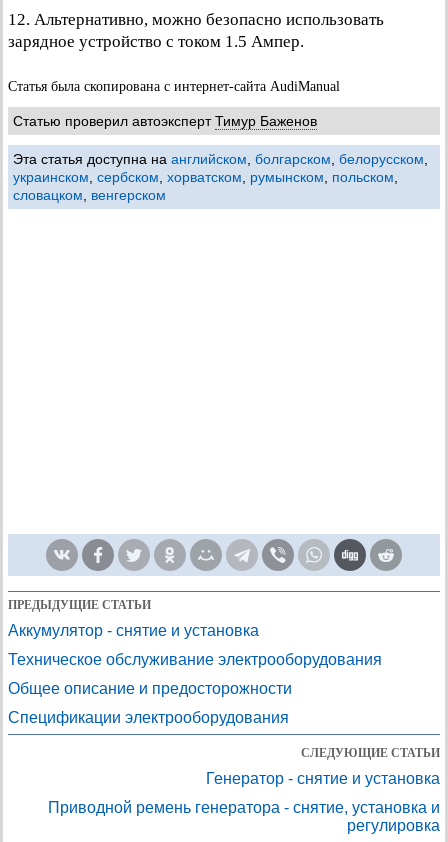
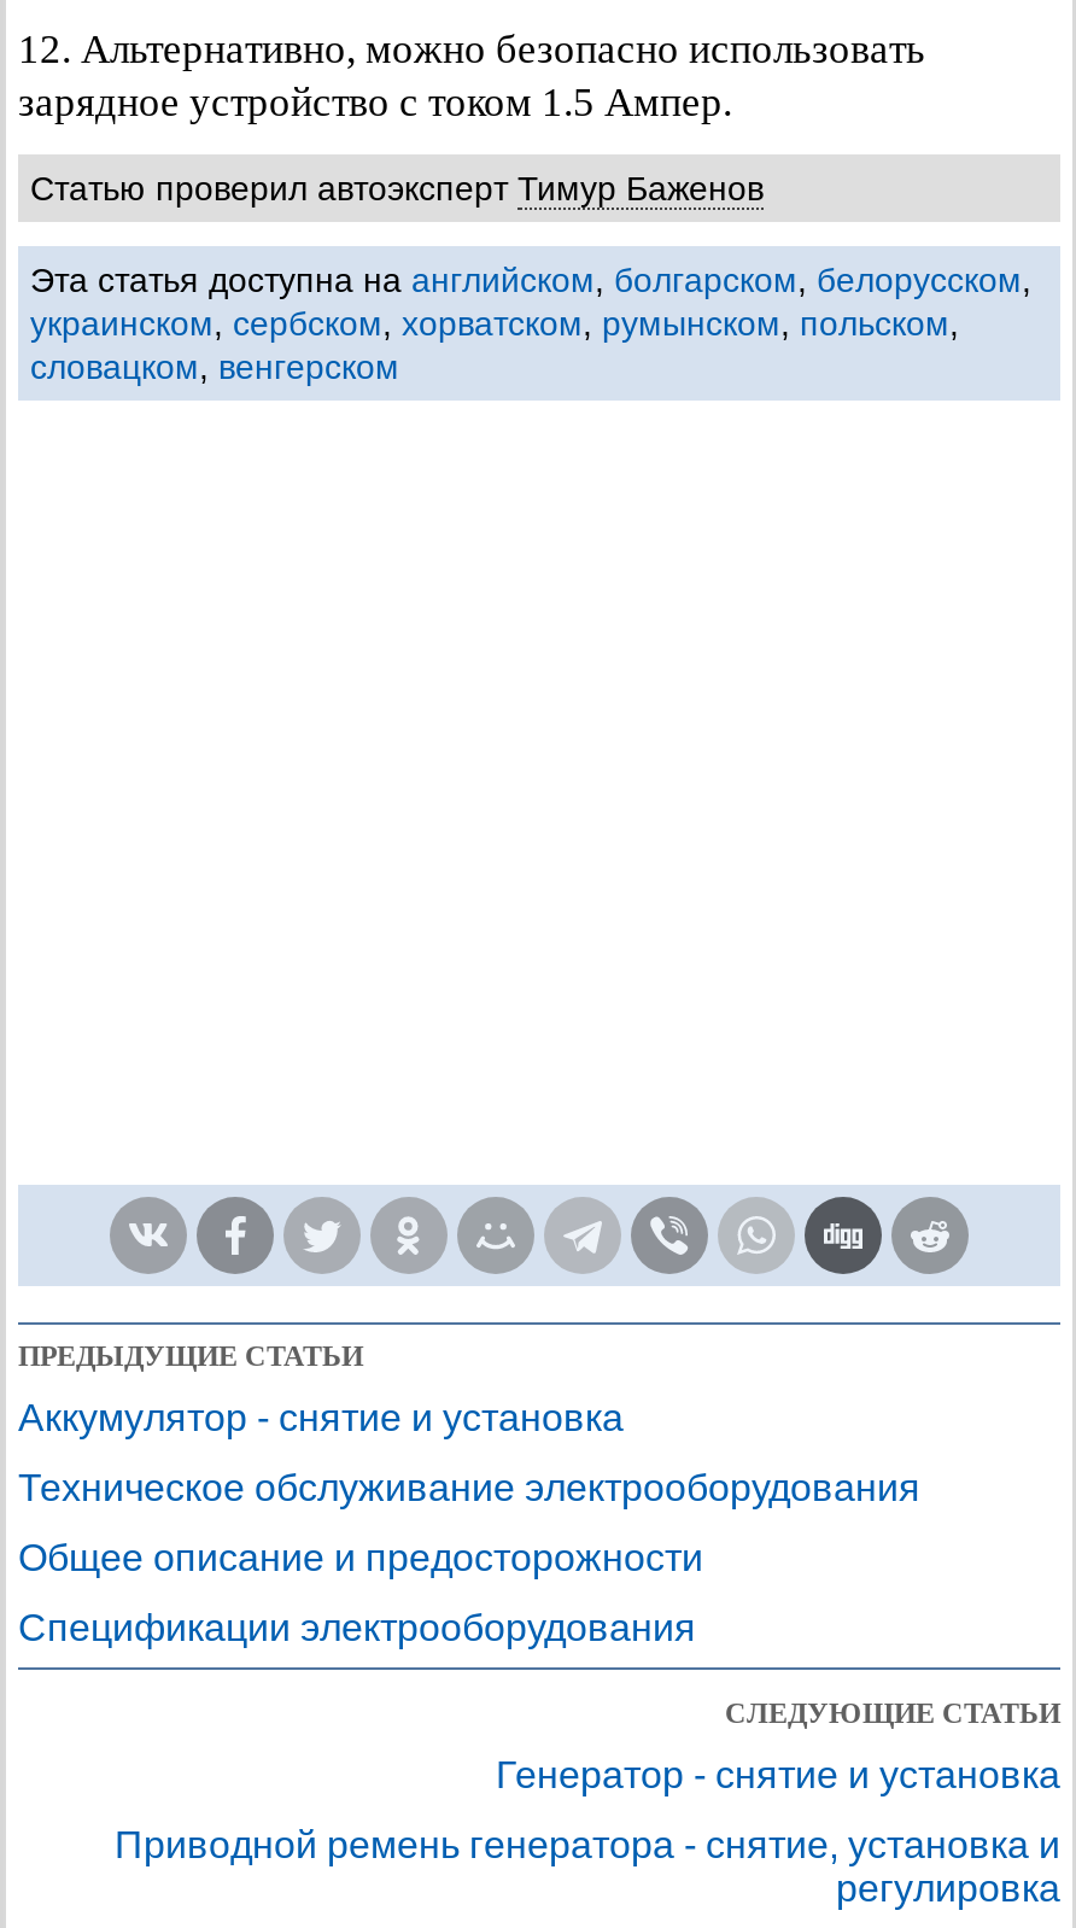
- Статья была скопирована с интернет-сайта AudiManual
